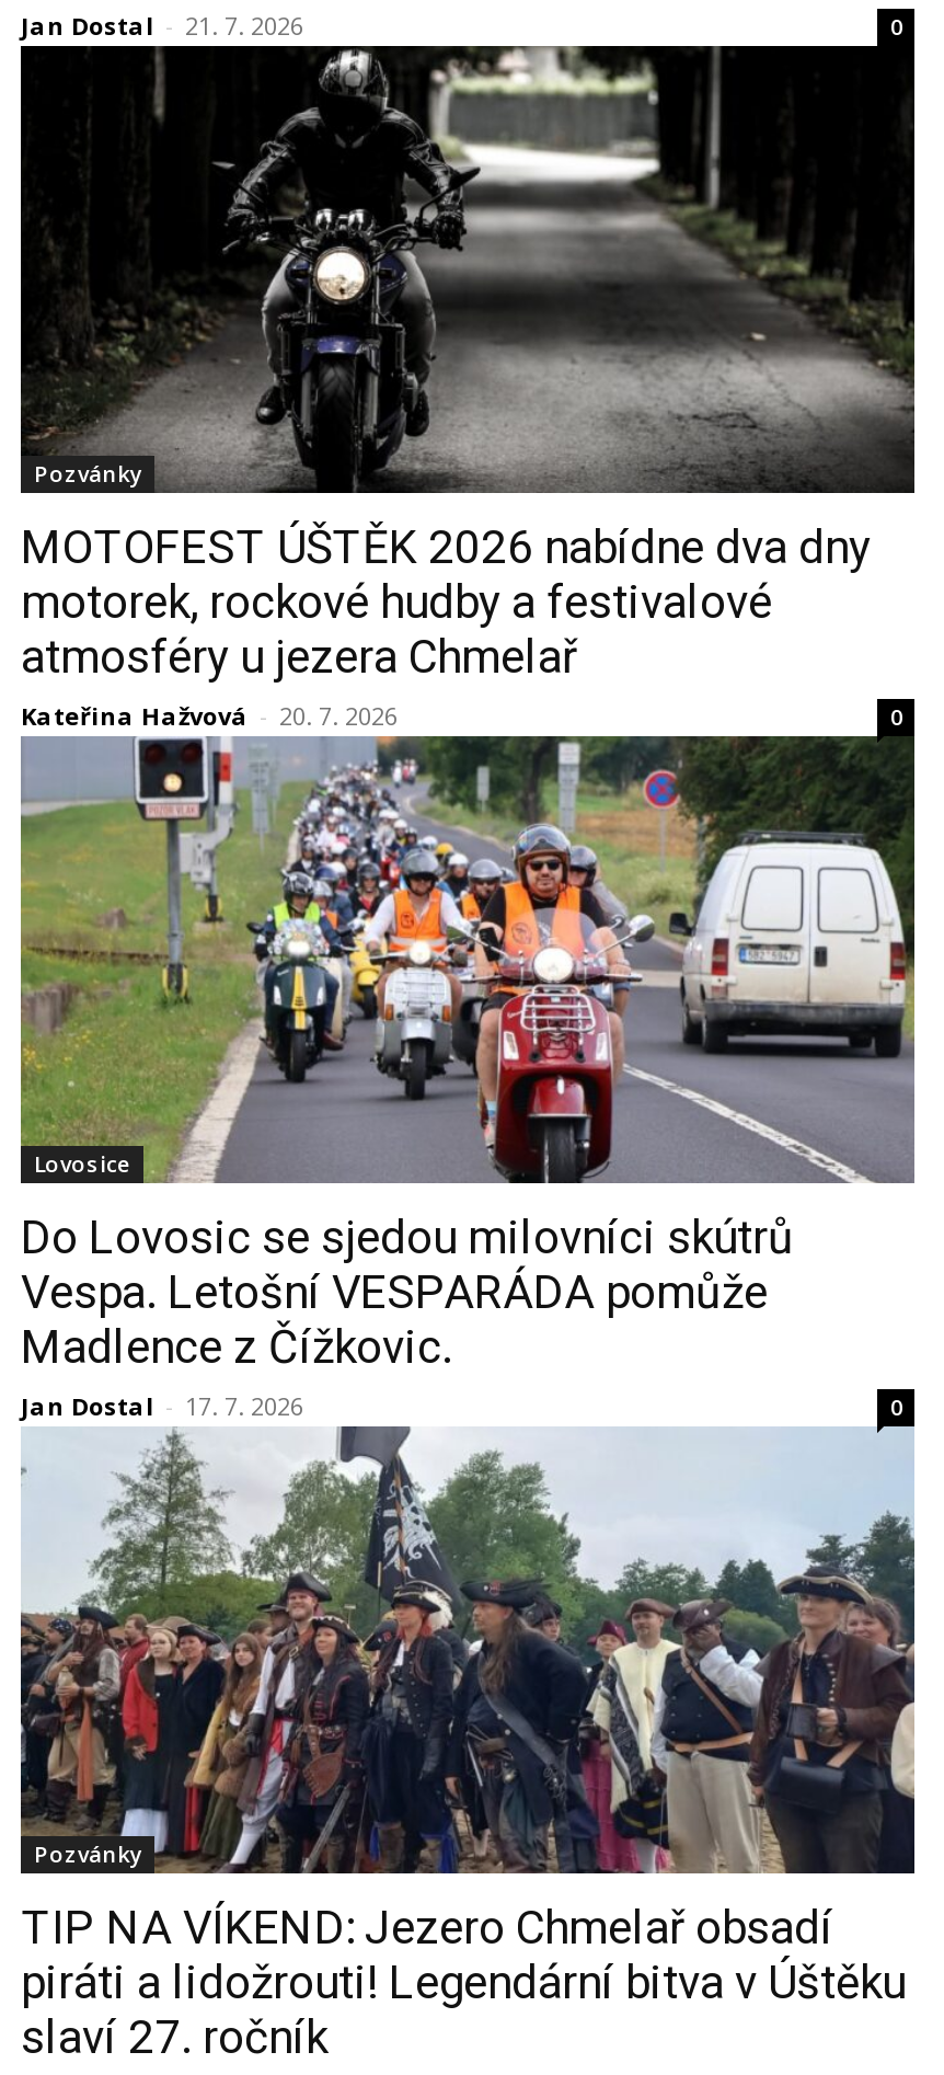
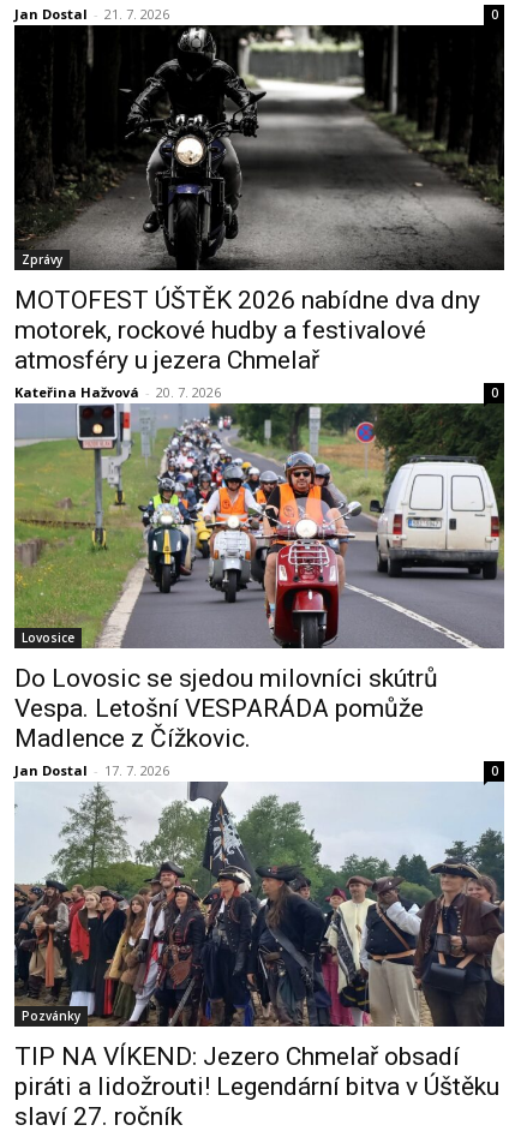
- Pozvánky
+ Zprávy
